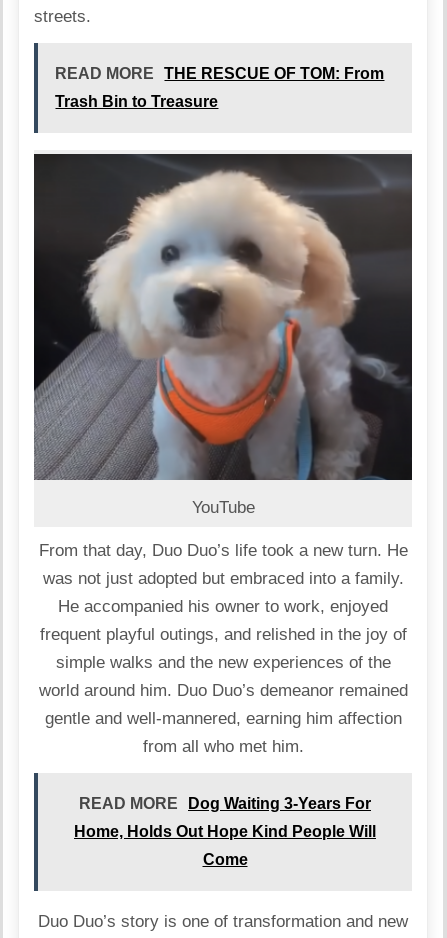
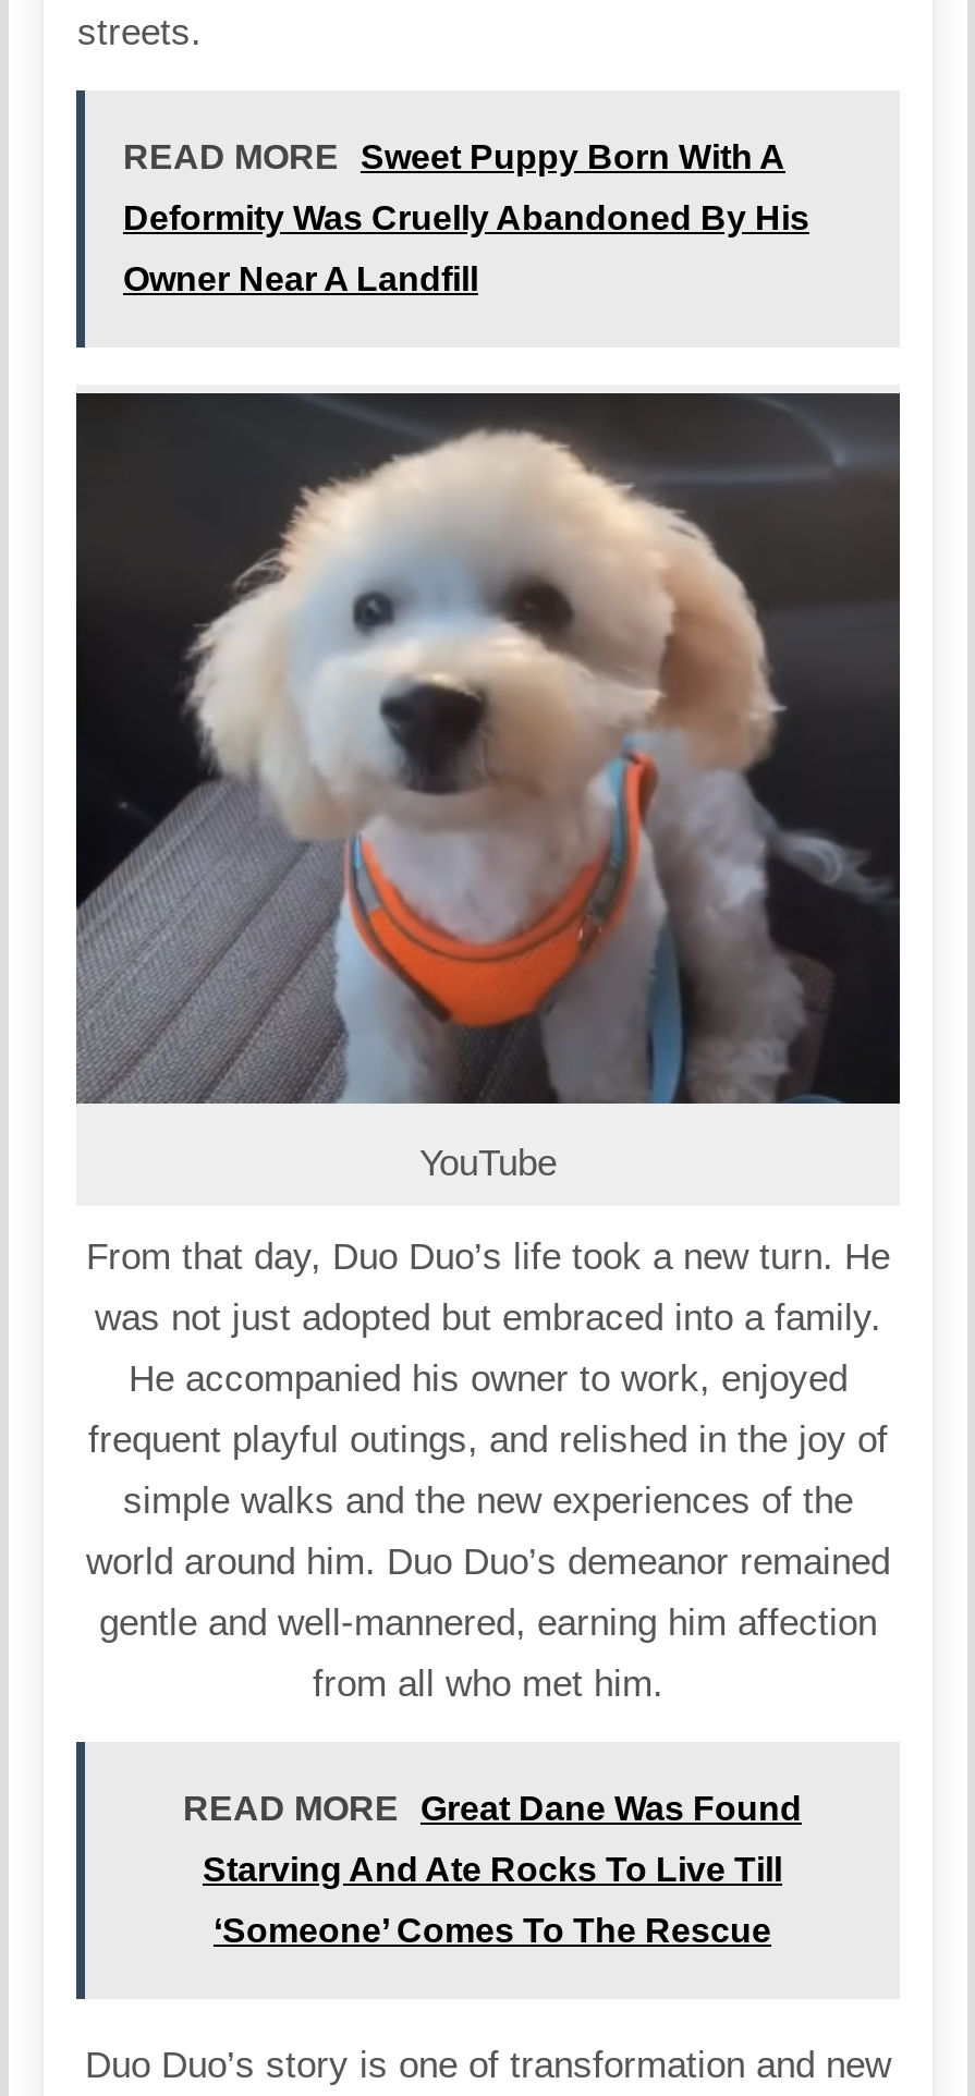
- READ MORE THE RESCUE OF TOM: From
- Trash Bin to Treasure
+ READ MORE Sweet Puppy Born With A
+ Deformity Was Cruelly Abandoned By His
+ Owner Near A Landfill

- READ MORE Dog Waiting 3-Years For
+ READ MORE Great Dane Was Found

- Home, Holds Out Hope Kind People Will
+ Starving And Ate Rocks To Live Till

- Come
+ ‘Someone’ Comes To The Rescue
